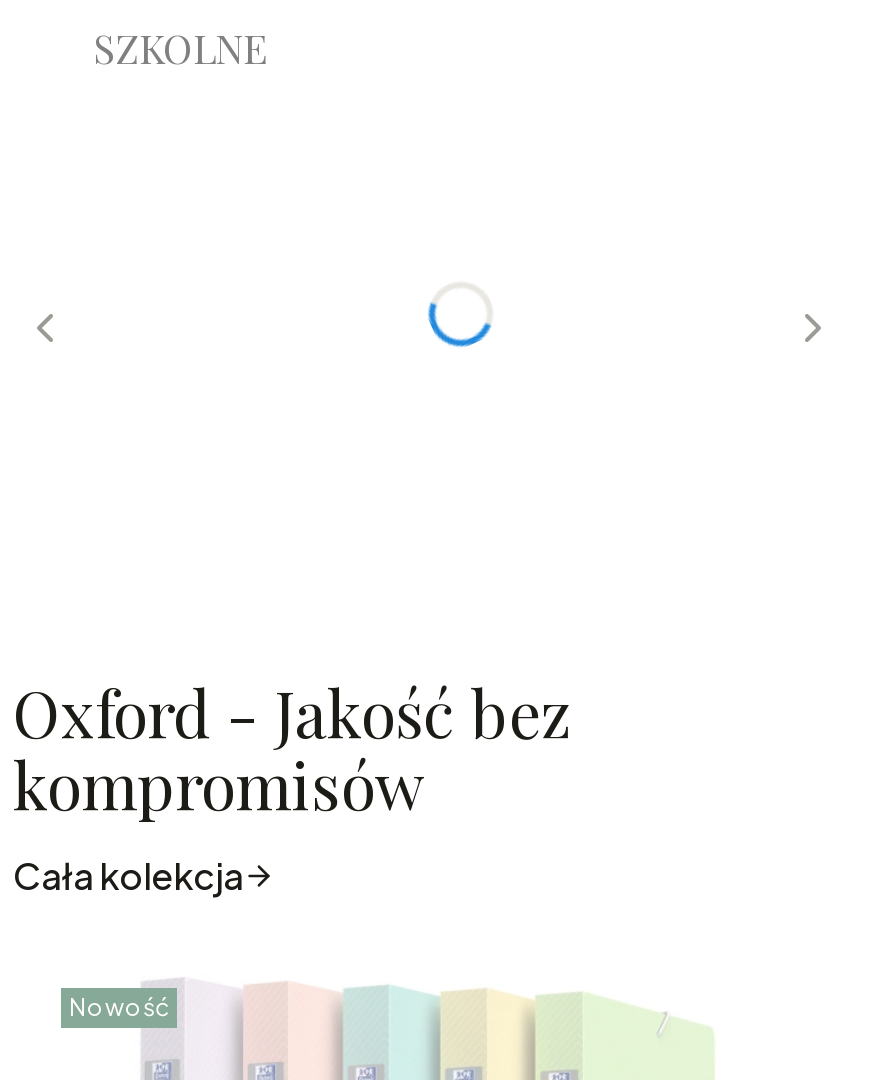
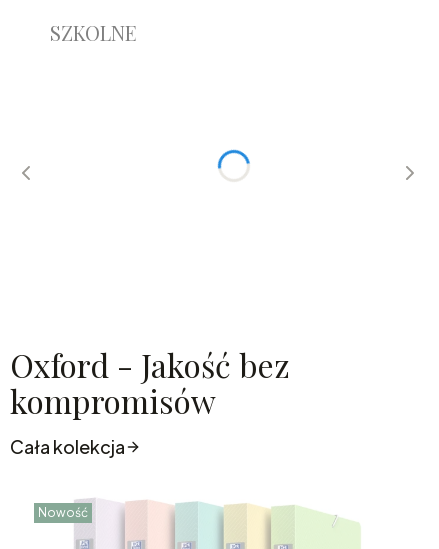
- [image]
+ [image]
